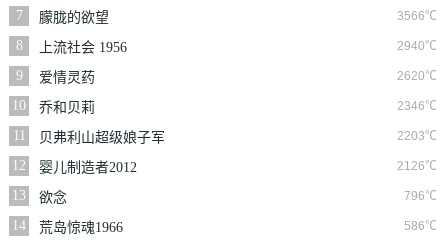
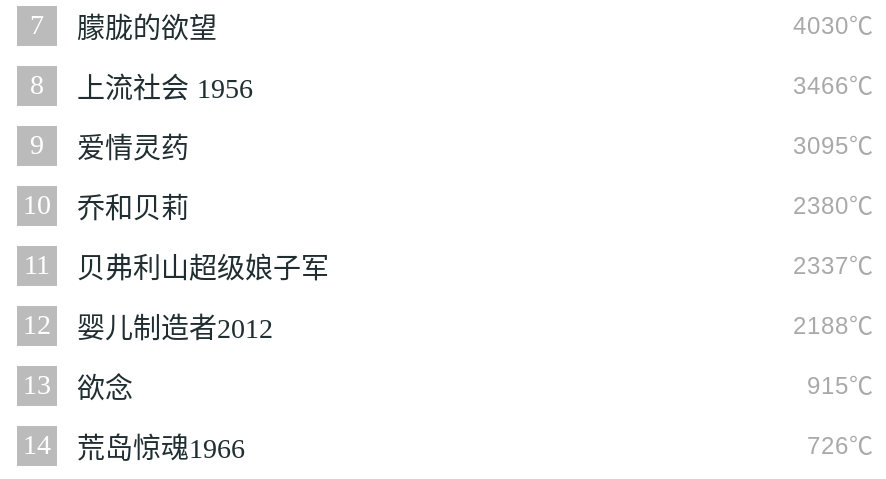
- 3566℃
+ 4030℃

- 2940℃
+ 3466℃

- 2620℃
+ 3095℃

- 2346℃
+ 2380℃

- 2203℃
+ 2337℃

- 2126℃
+ 2188℃

- 796℃
+ 915℃

- 586℃
+ 726℃
